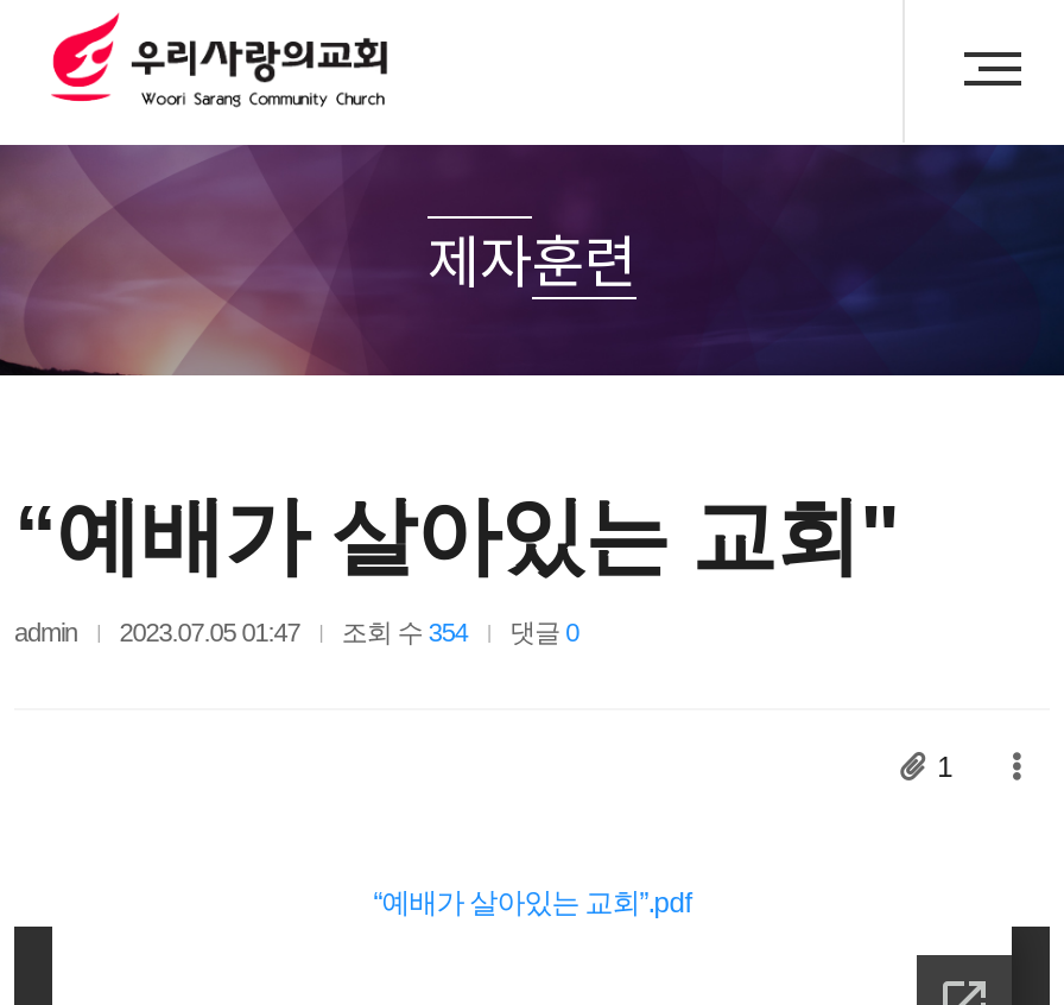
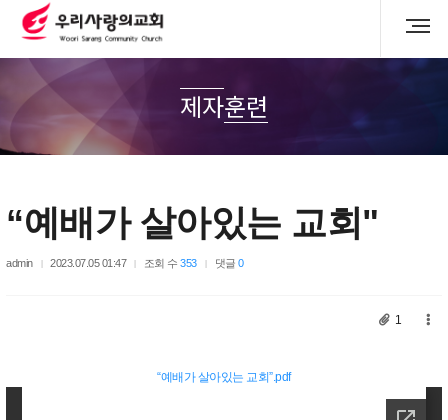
- admin 2023.07.05 01:47 조회 수 354 댓글 0
+ admin 2023.07.05 01:47 조회 수 353 댓글 0
